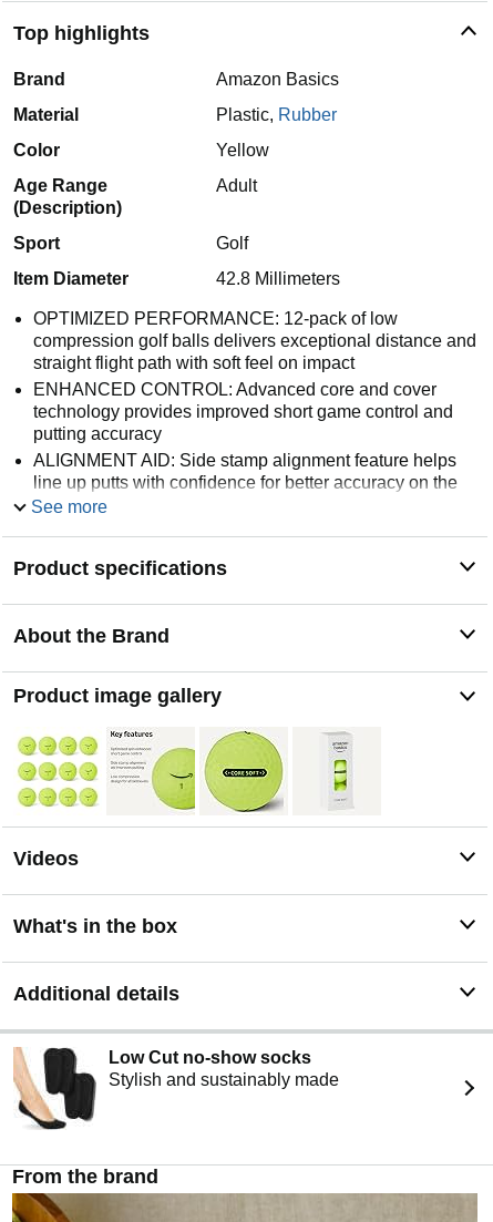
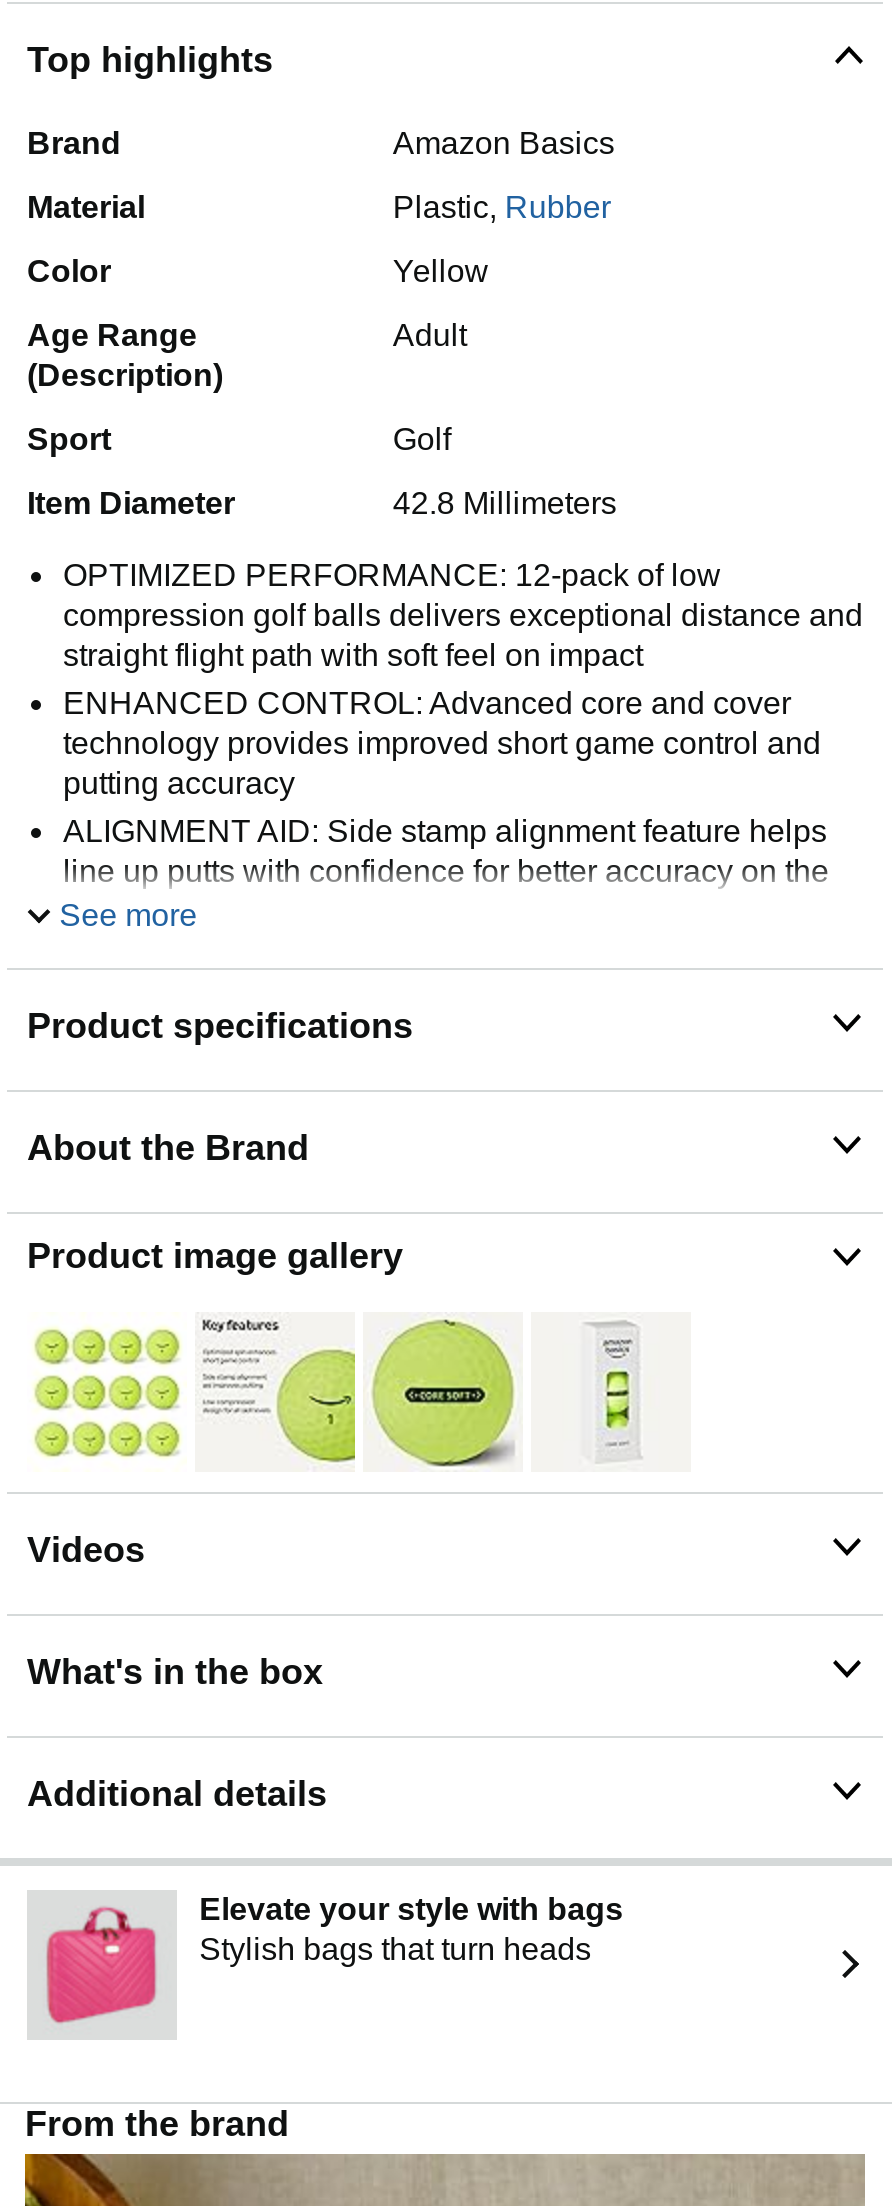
- [image]
- Low Cut no-show socks
- Stylish and sustainably made
+ [image]
+ Elevate your style with bags
+ Stylish bags that turn heads
